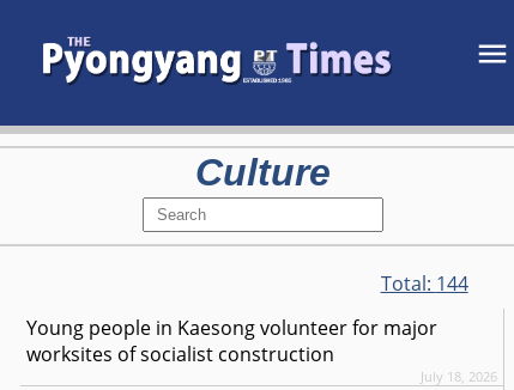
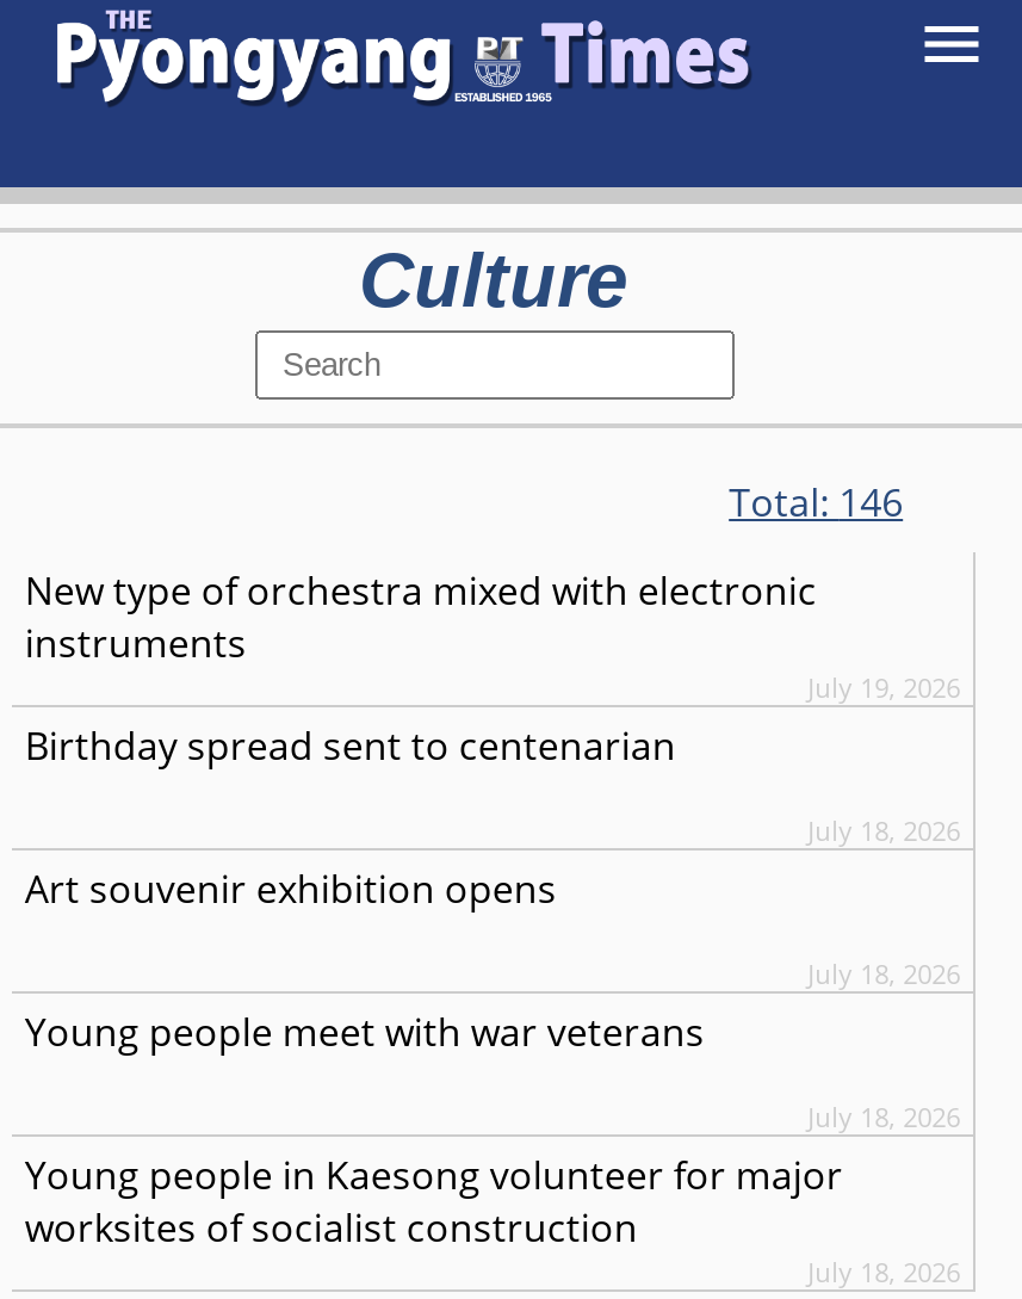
- Total: 144
+ Total: 146
+ New type of orchestra mixed with electronic
+ instruments
+ July 19, 2026
+ Birthday spread sent to centenarian
+ July 18, 2026
+ Art souvenir exhibition opens
+ July 18, 2026
+ Young people meet with war veterans
+ July 18, 2026
